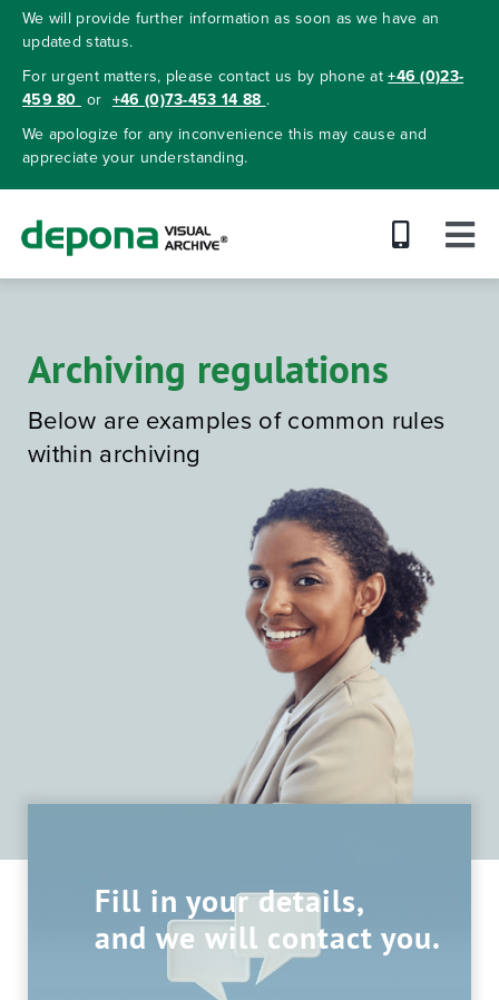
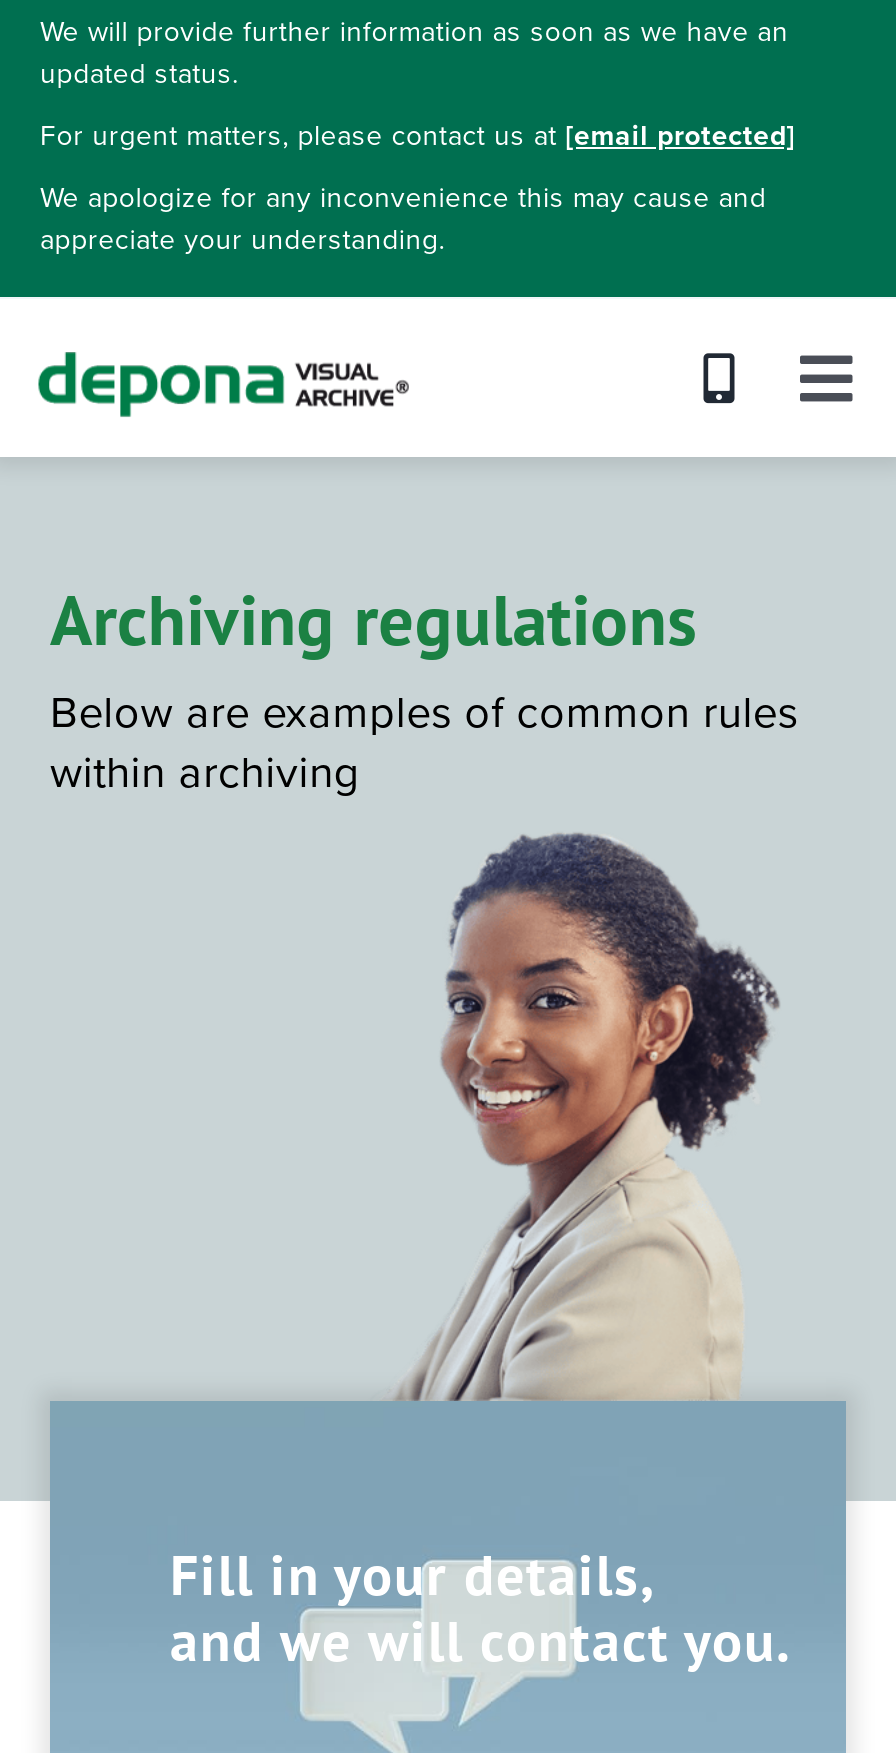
- For urgent matters, please contact us by phone at +46 (0)23-
- 459 80 or +46 (0)73-453 14 88.
+ For urgent matters, please contact us at [email protected]
